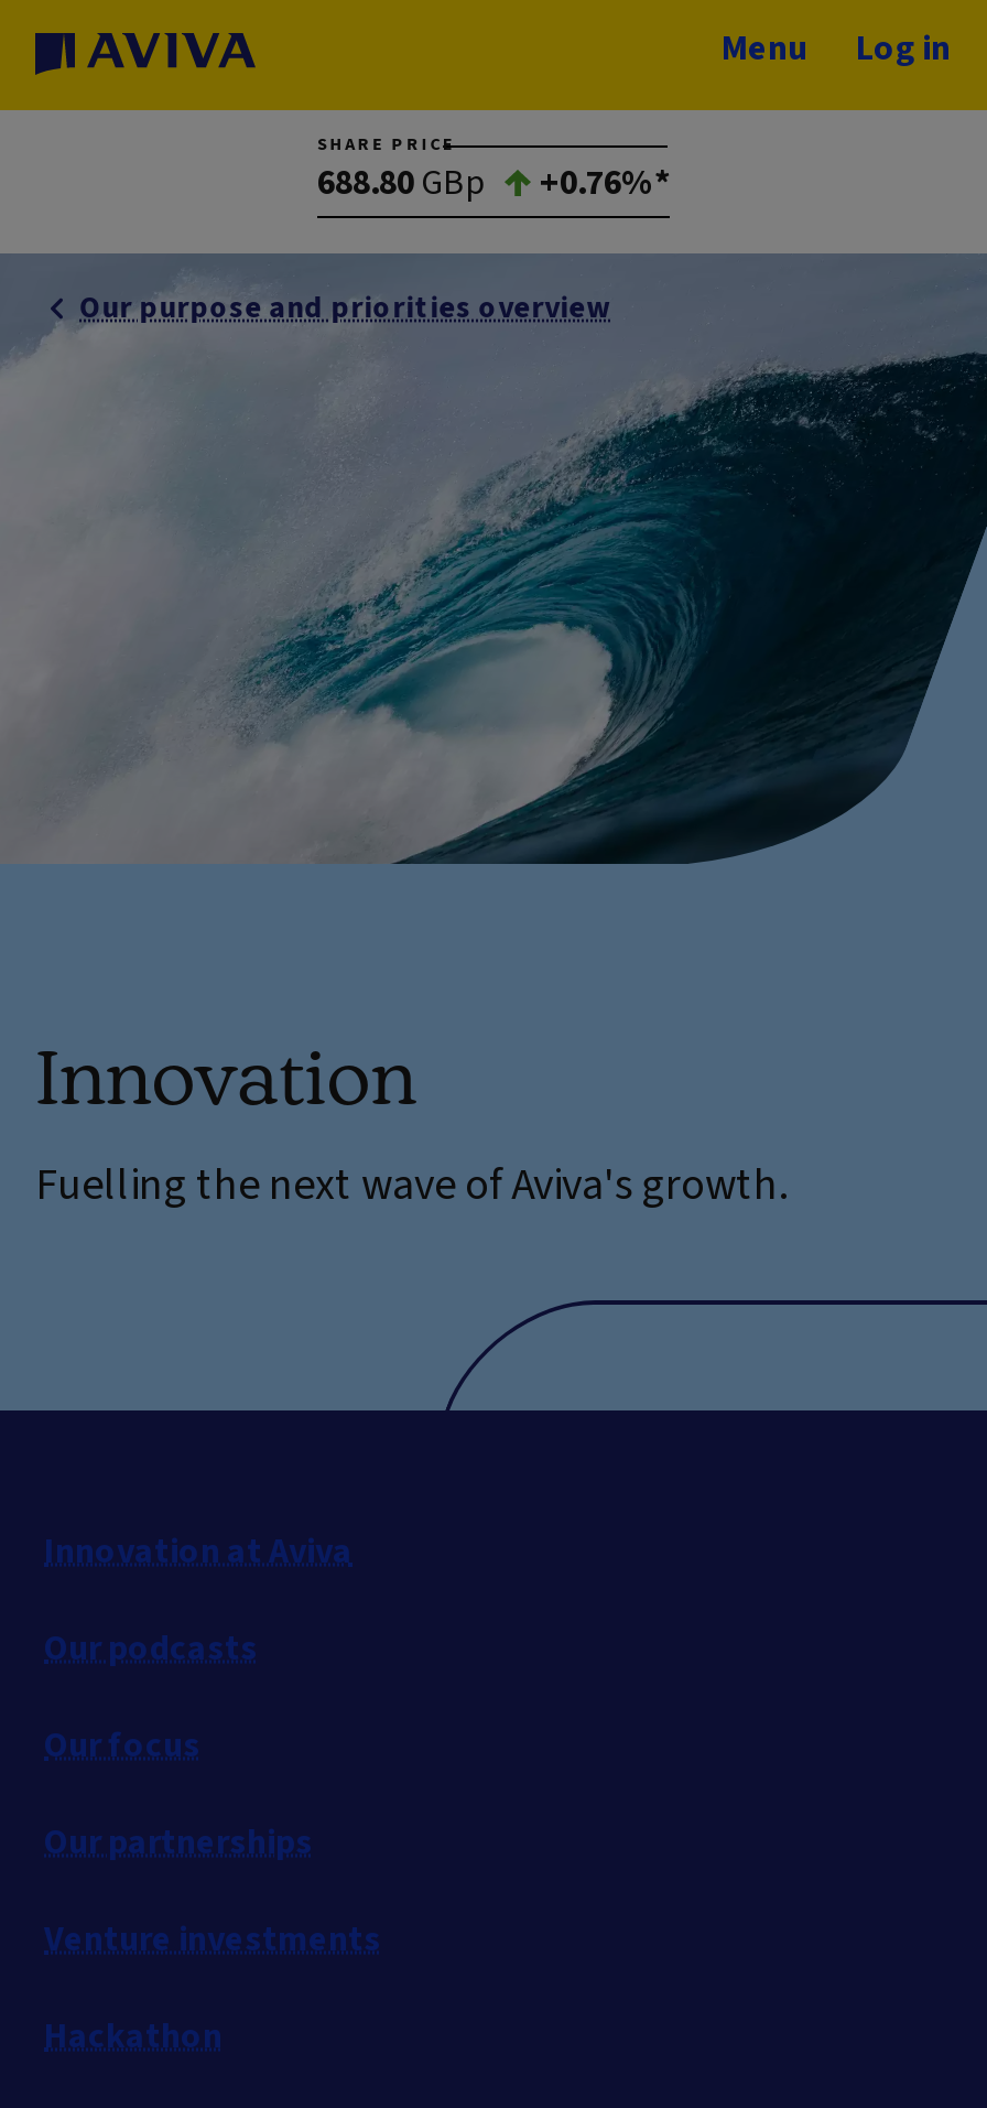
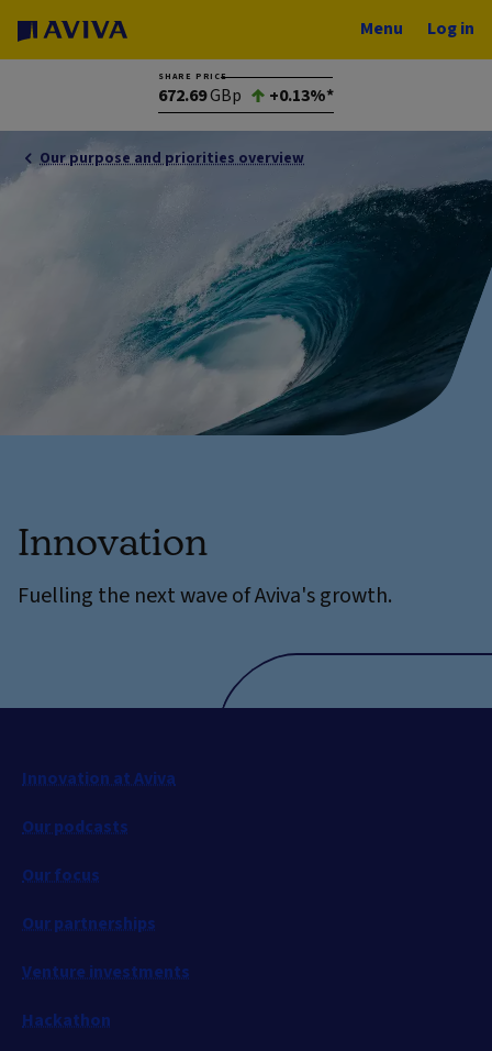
- 688.80 GBp
+ 672.69 GBp

- +0.76%*
+ +0.13%*
